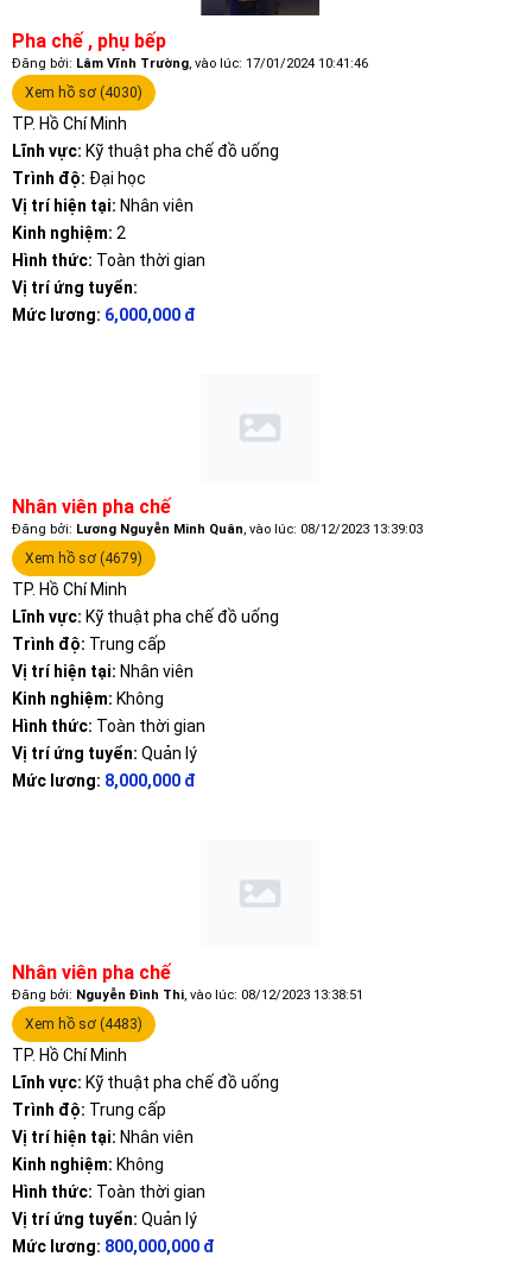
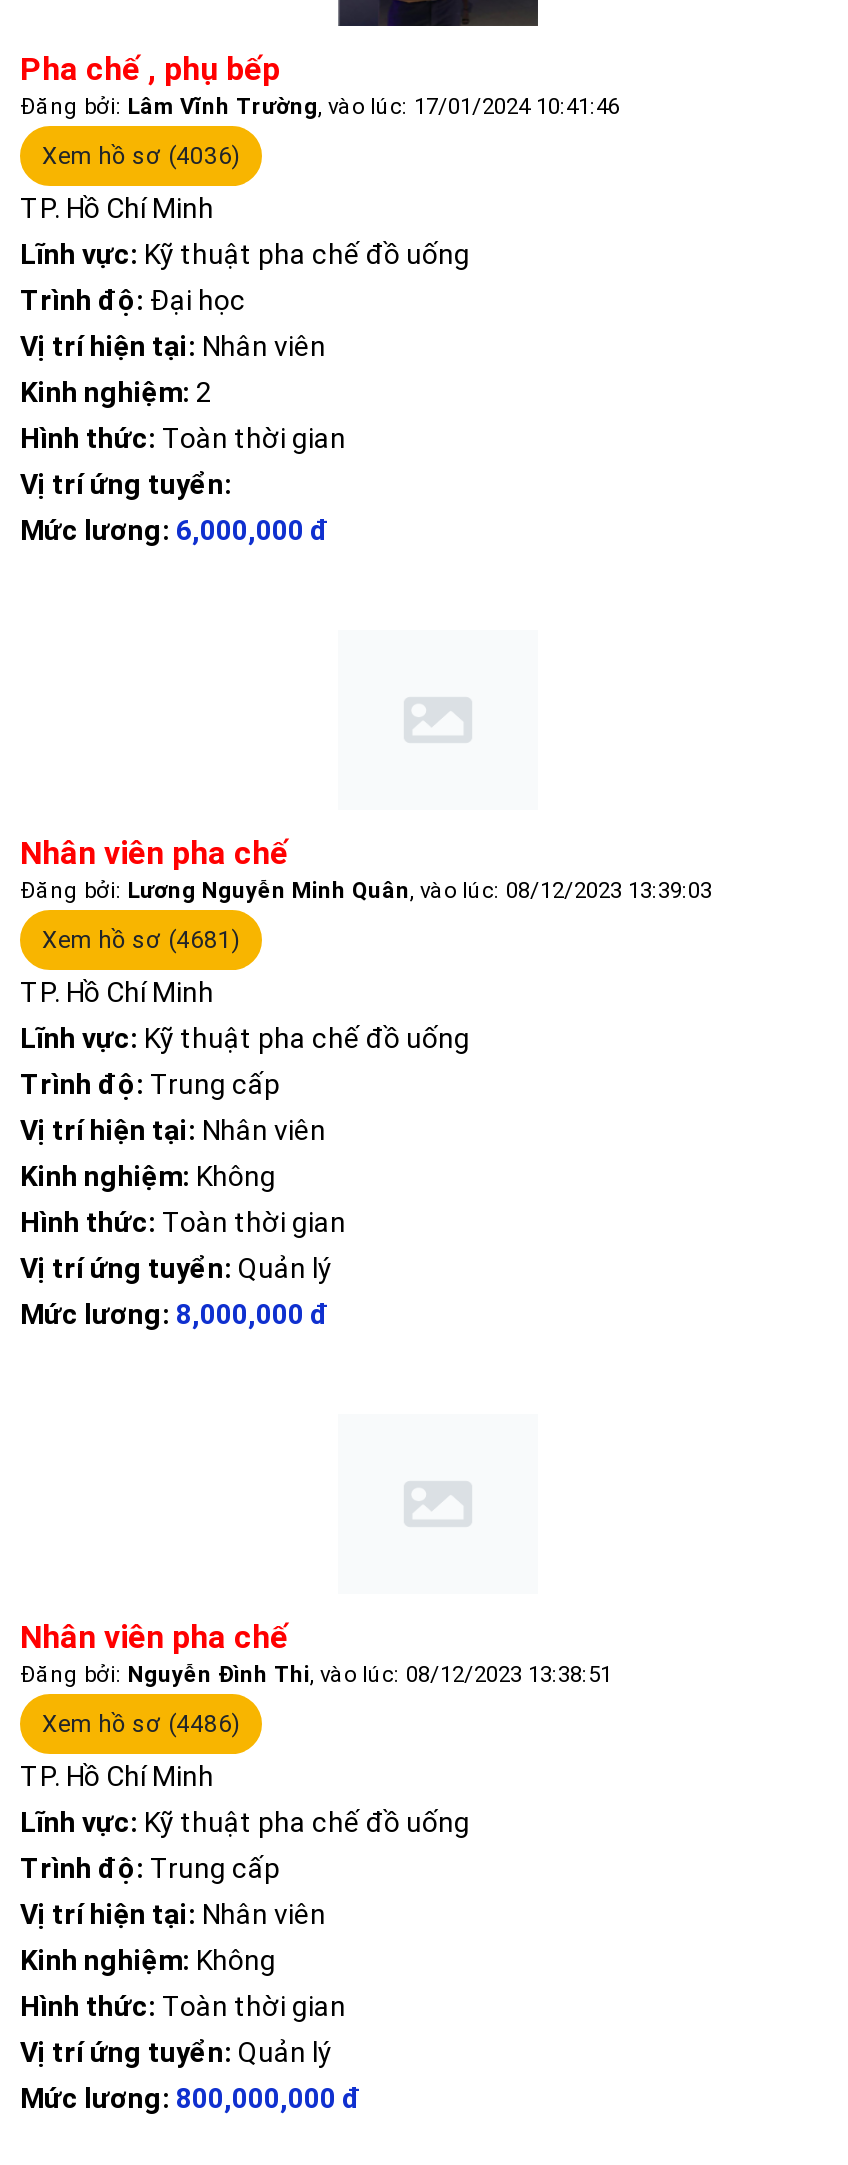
- Xem hồ sơ (4030)
+ Xem hồ sơ (4036)

- Xem hồ sơ (4679)
+ Xem hồ sơ (4681)

- Xem hồ sơ (4483)
+ Xem hồ sơ (4486)
